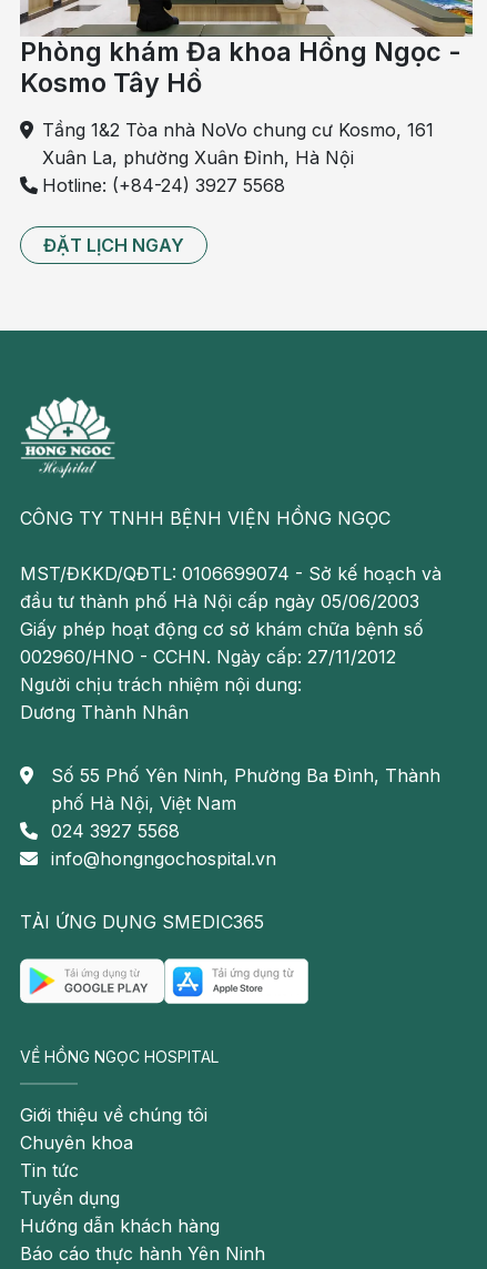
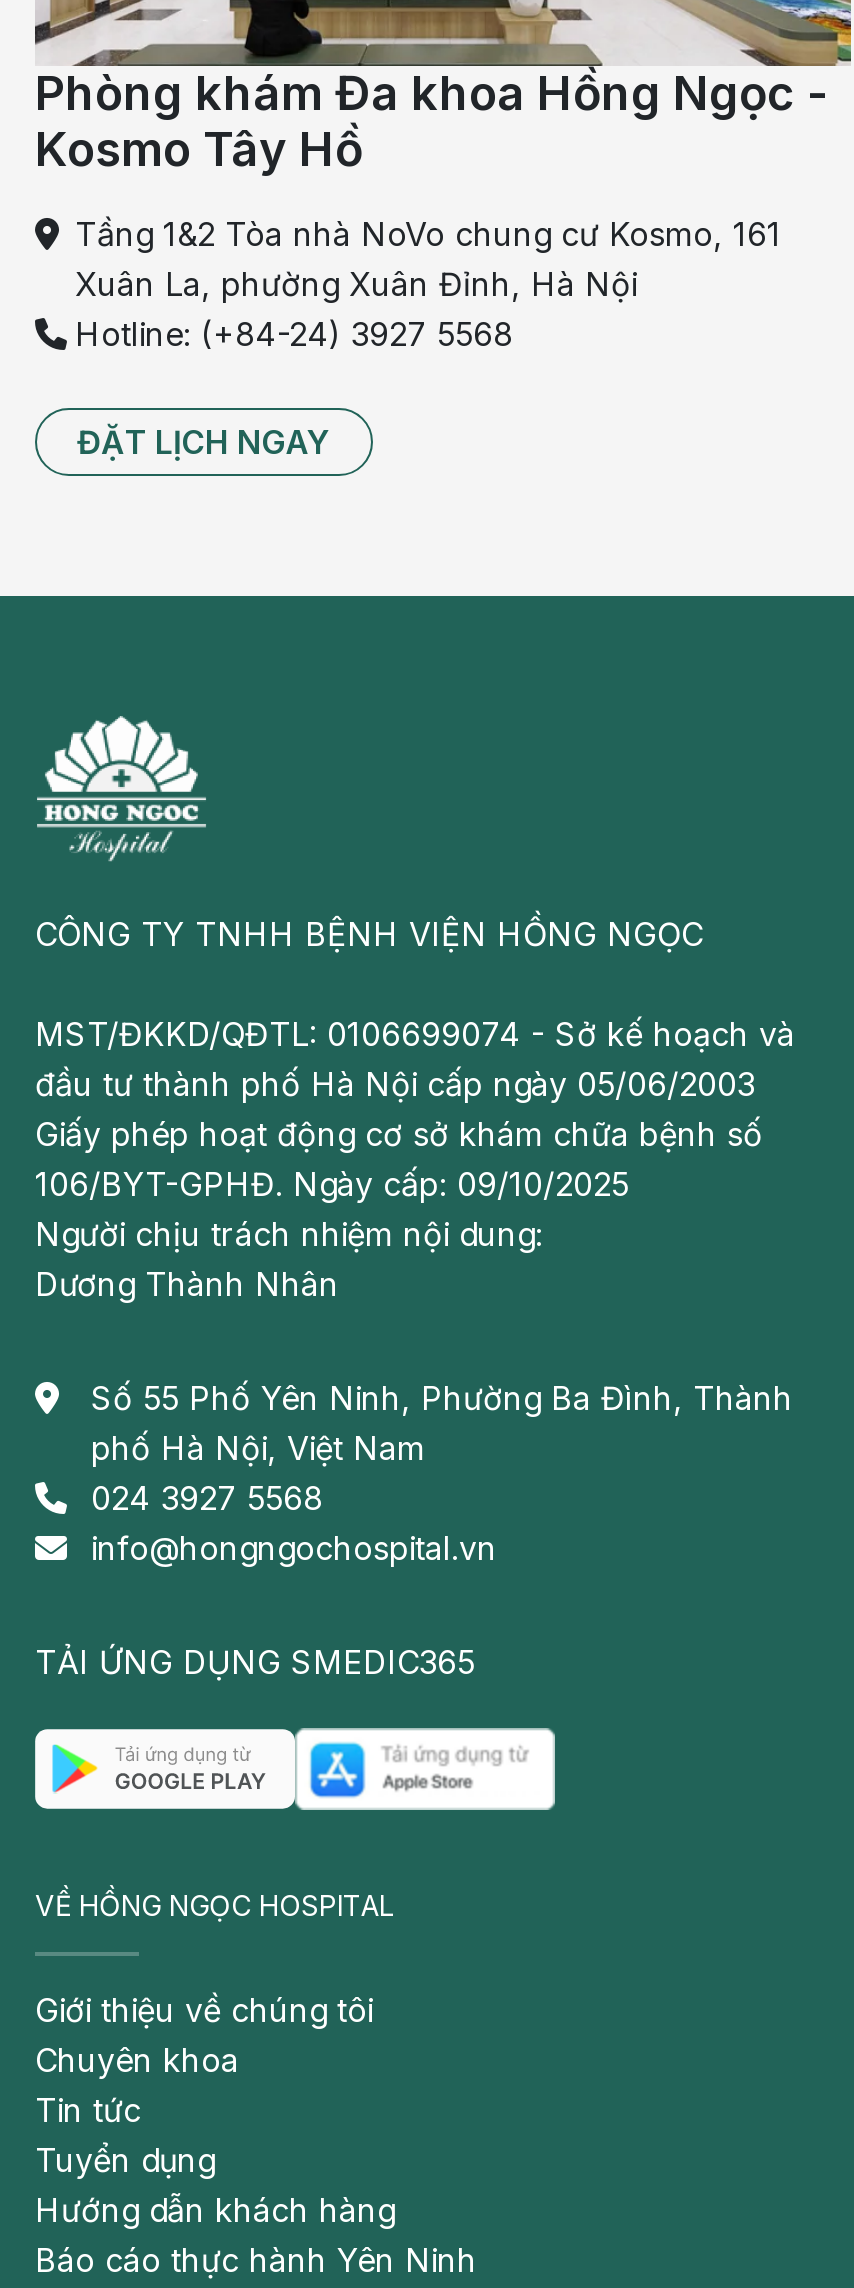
- 002960/HNO - CCHN. Ngày cấp: 27/11/2012
+ 106/BYT-GPHĐ. Ngày cấp: 09/10/2025
